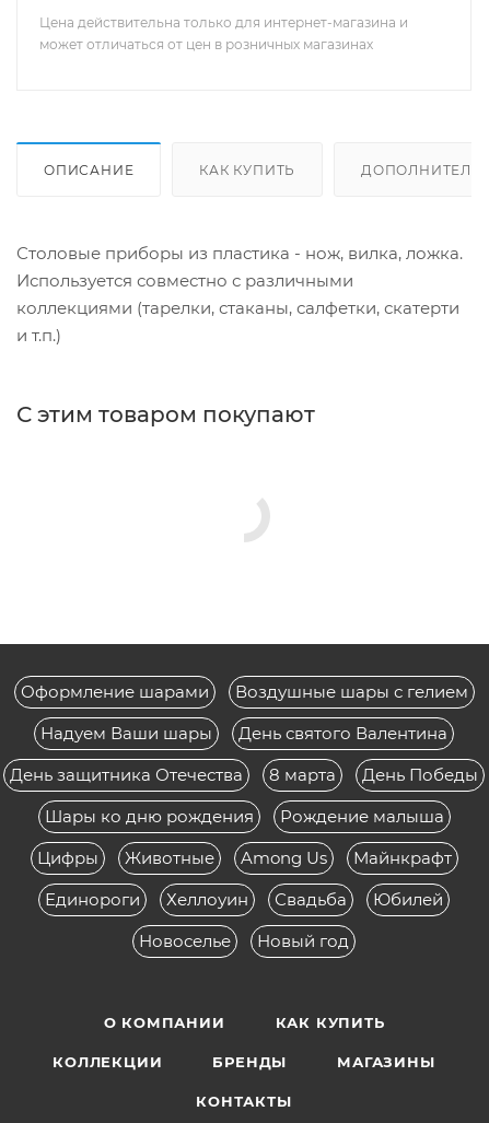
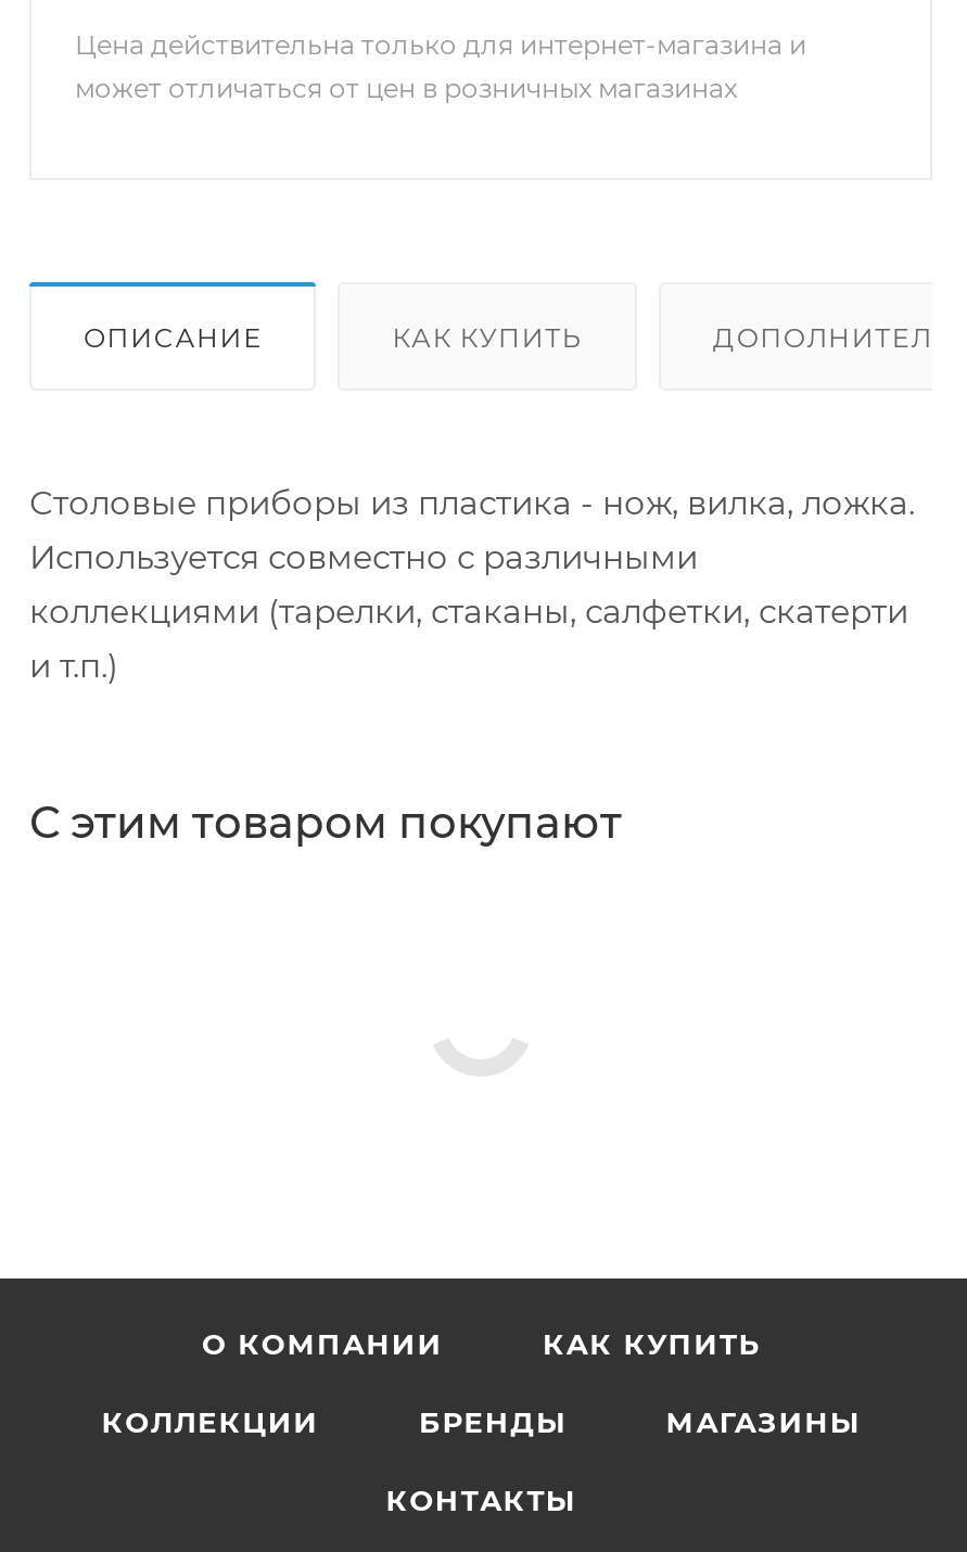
- Оформление шарами
- Воздушные шары с гелием
- Надуем Ваши шары
- День святого Валентина
- День защитника Отечества
- 8 марта
- День Победы
- Шары ко дню рождения
- Рождение малыша
- Цифры
- Животные
- Among Us
- Майнкрафт
- Единороги
- Хеллоуин
- Свадьба
- Юбилей
- Новоселье
- Новый год
